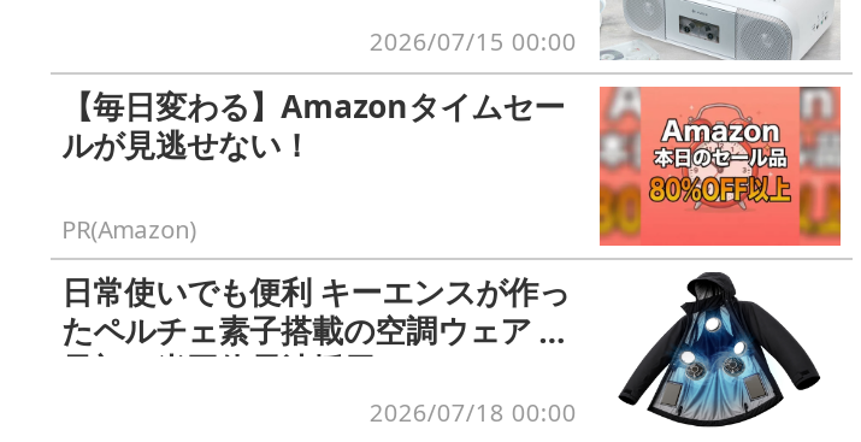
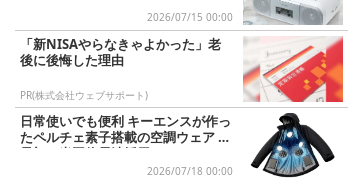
- [image]
- 【毎日変わる】Amazonタイムセー
- ルが見逃せない！
+ [image]
+ 「新NISAやらなきゃよかった」老
+ 後に後悔した理由

- PR(Amazon)
+ PR(株式会社ウェブサポート)
